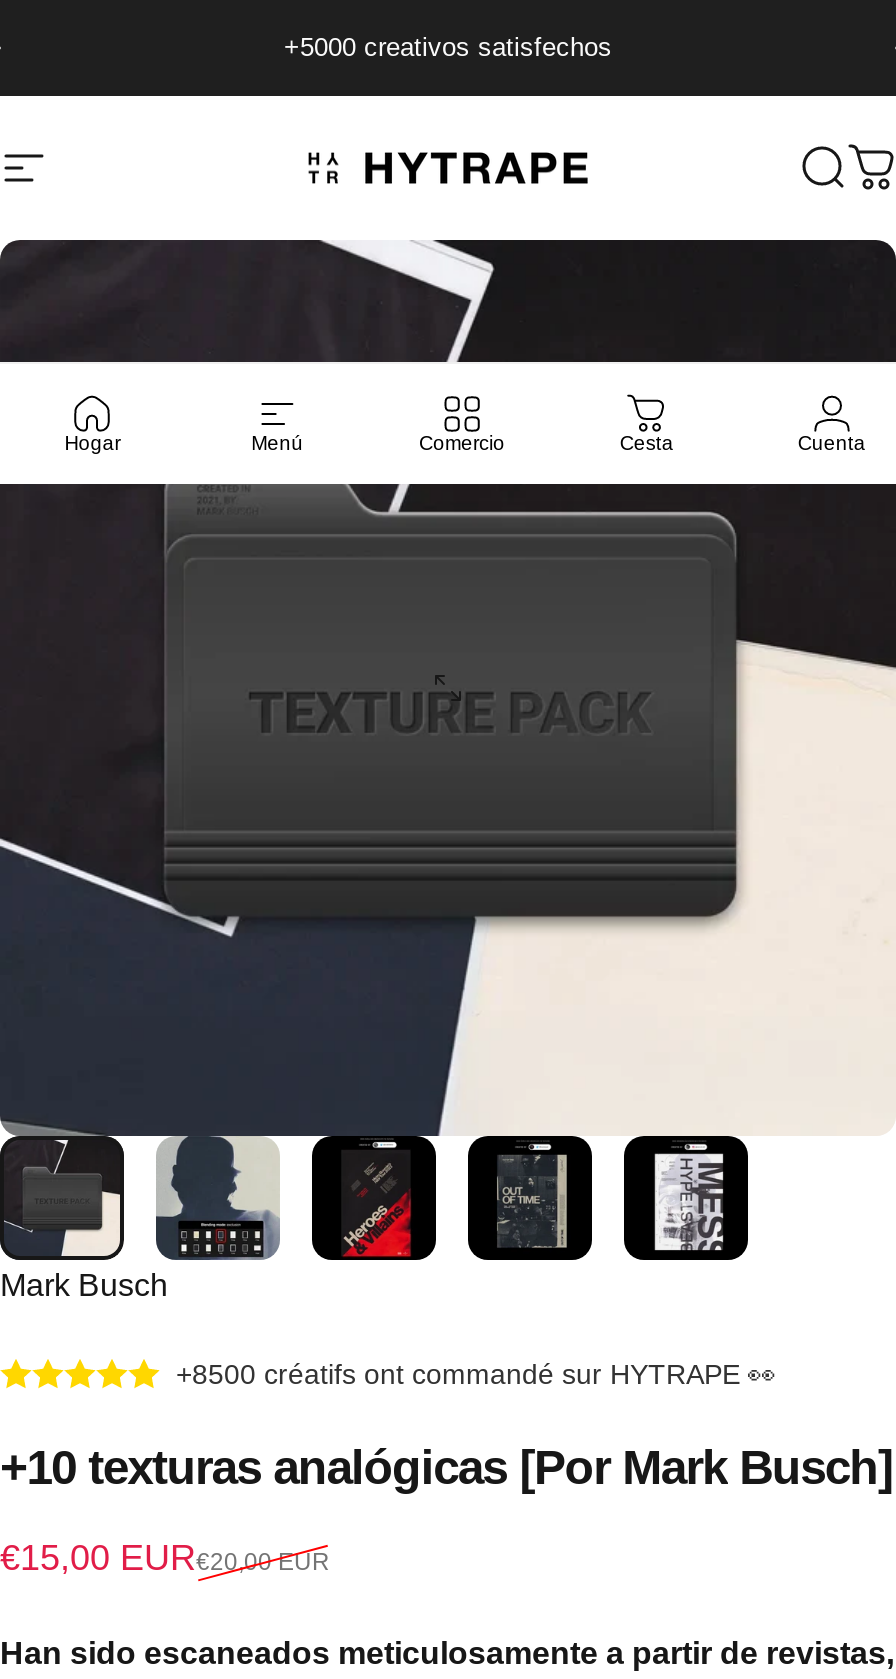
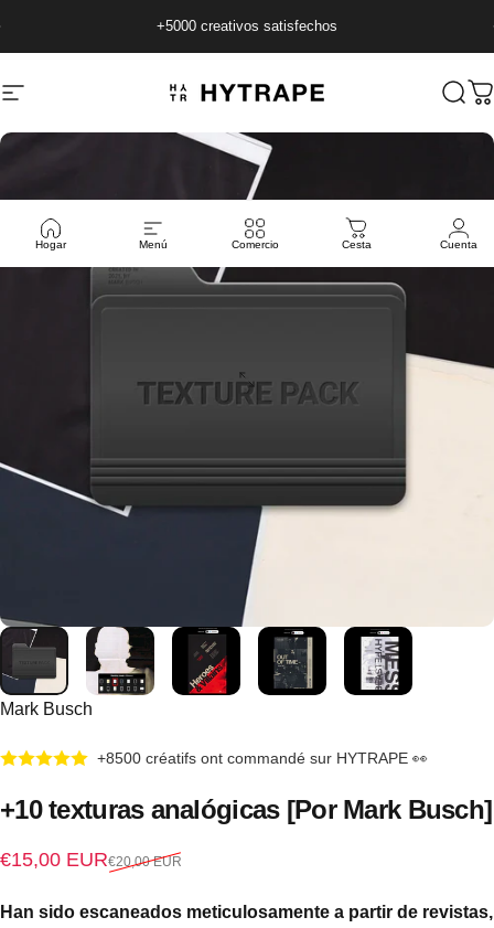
- [image]
+ [image]
